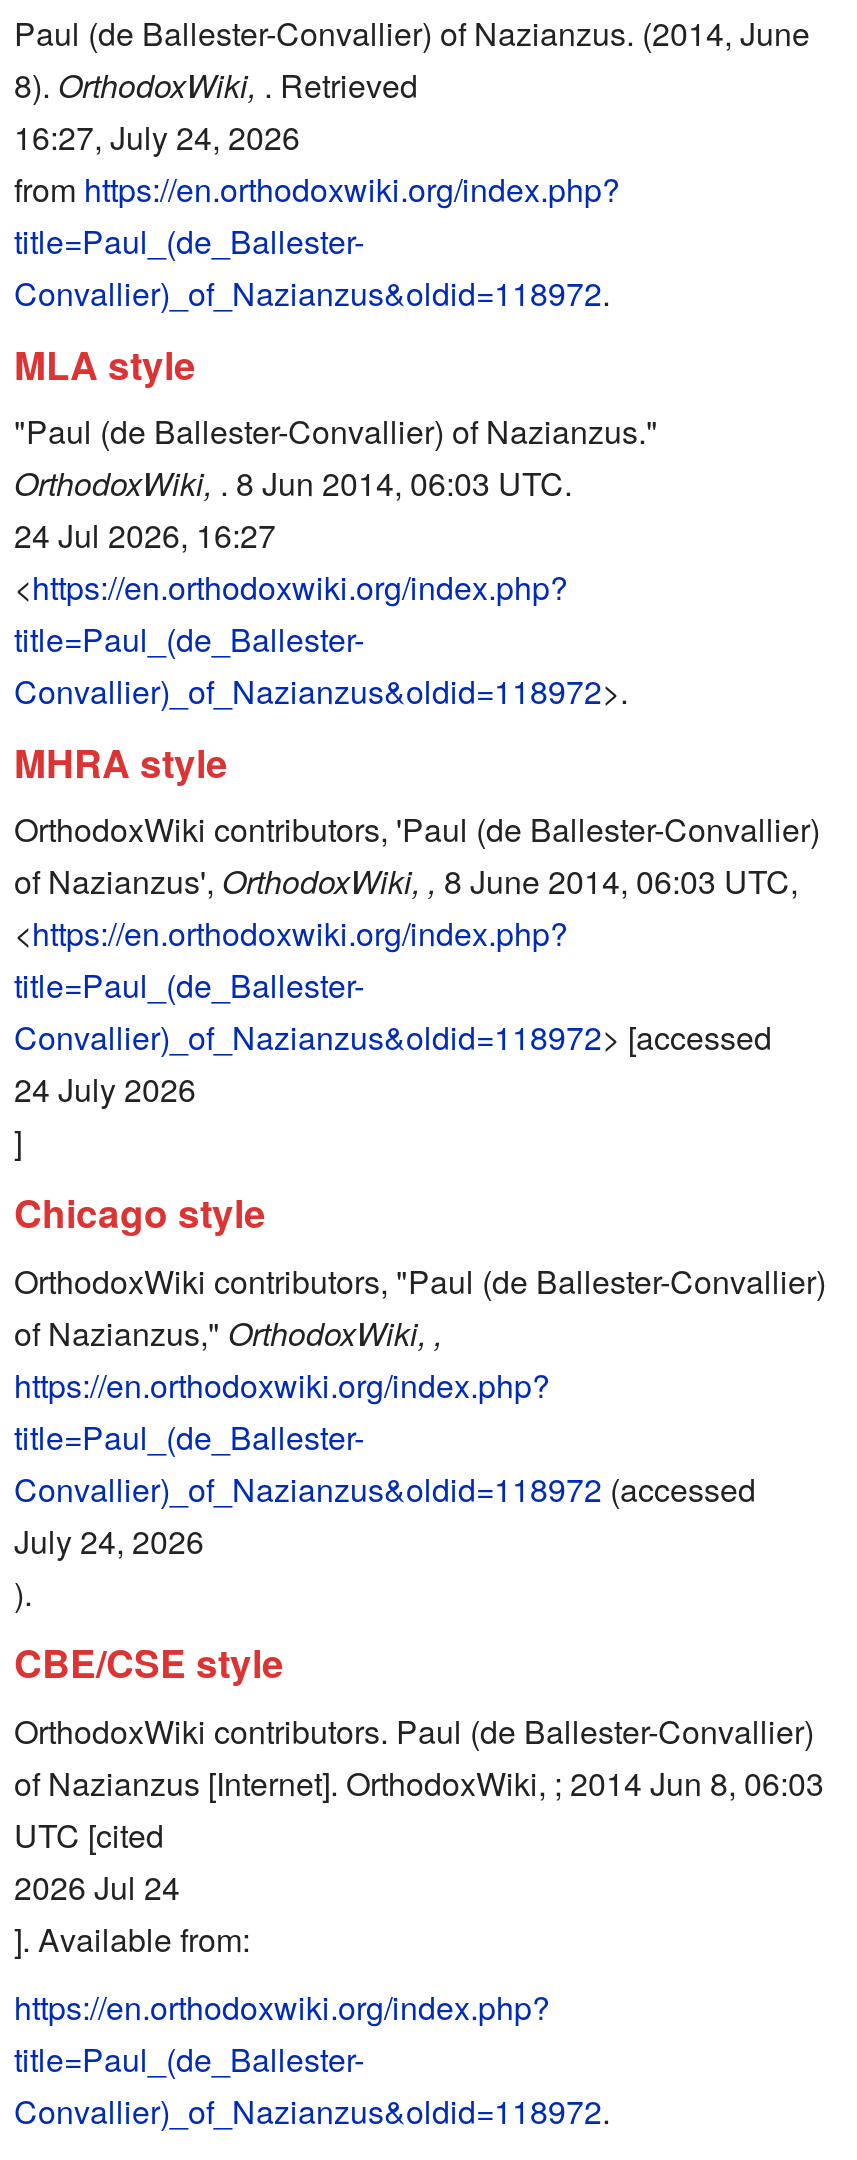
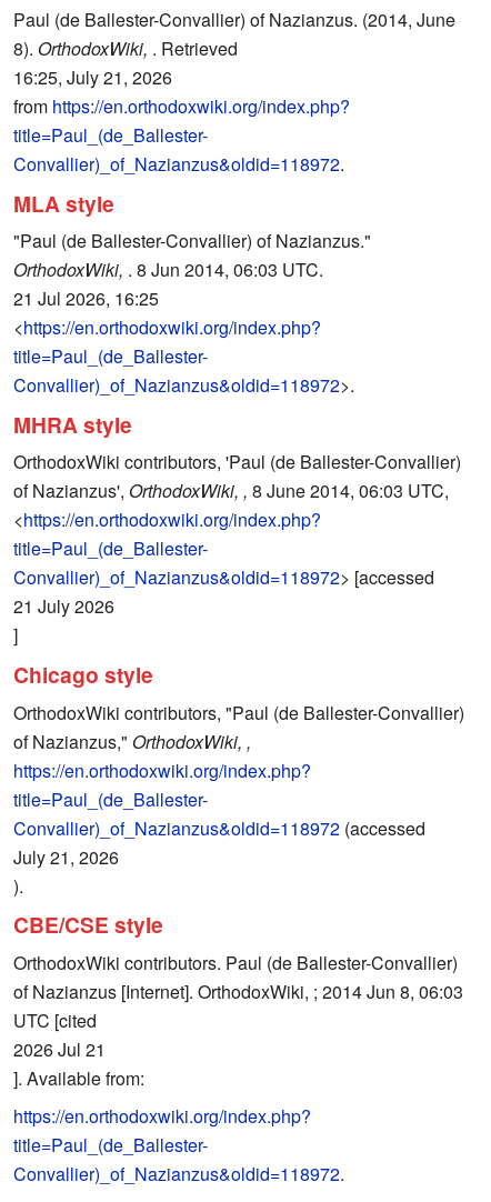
- 16:27, July 24, 2026
+ 16:25, July 21, 2026

- 24 Jul 2026, 16:27
+ 21 Jul 2026, 16:25

- 24 July 2026
+ 21 July 2026

- July 24, 2026
+ July 21, 2026

- 2026 Jul 24
+ 2026 Jul 21
